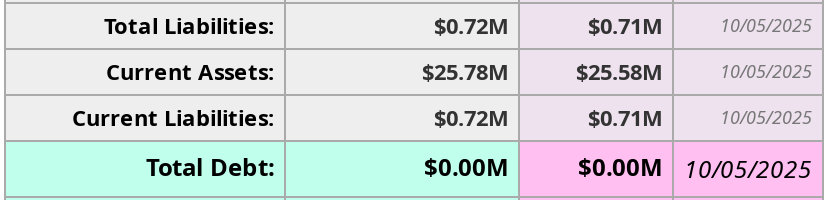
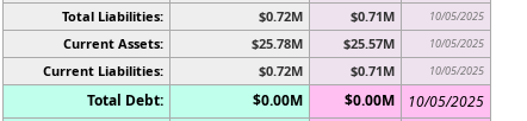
- $25.58M
+ $25.57M
